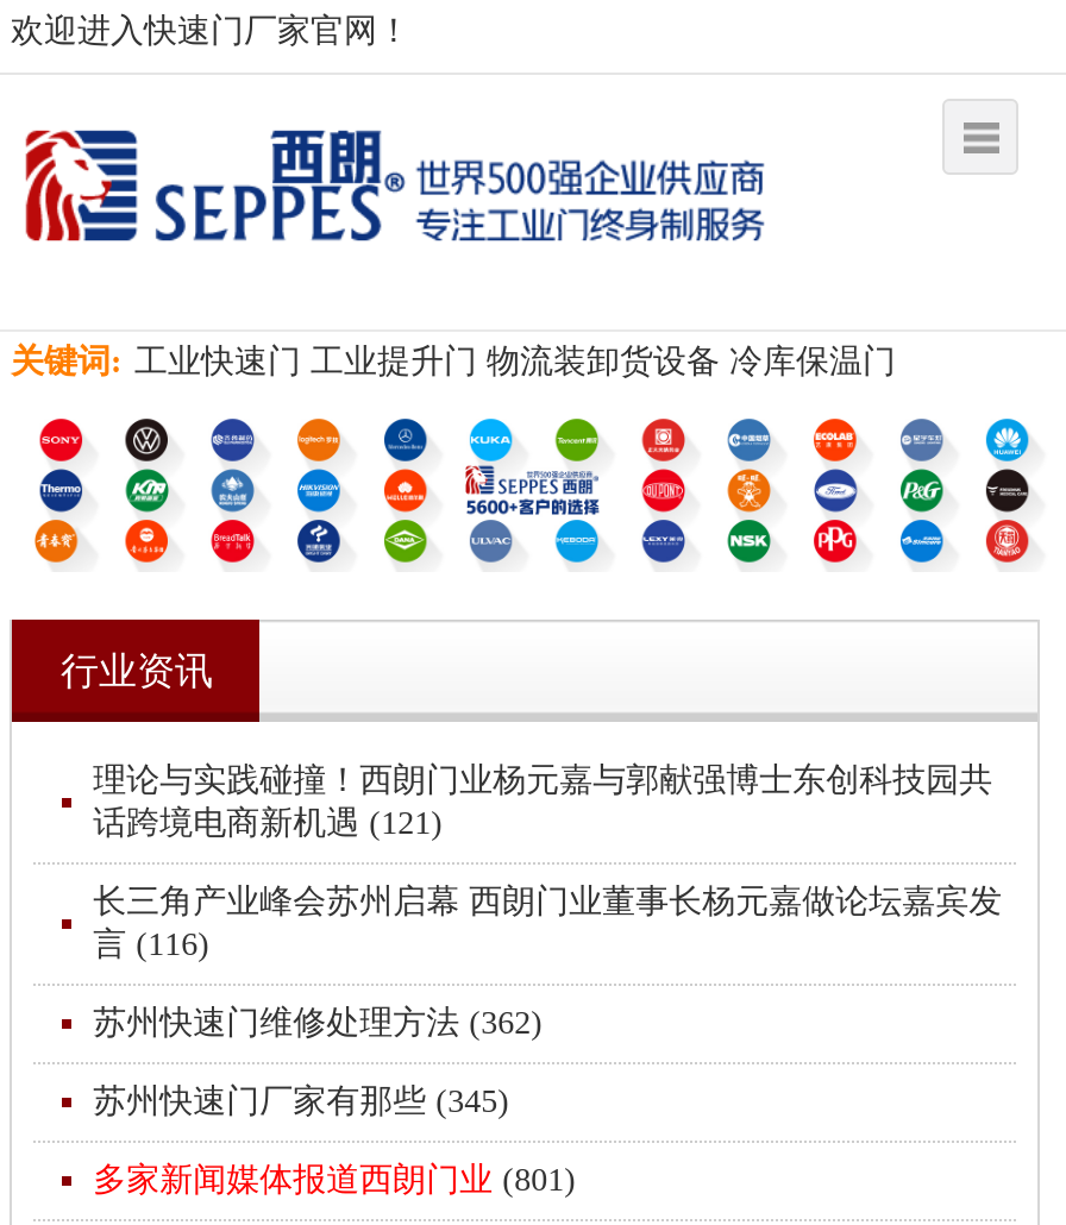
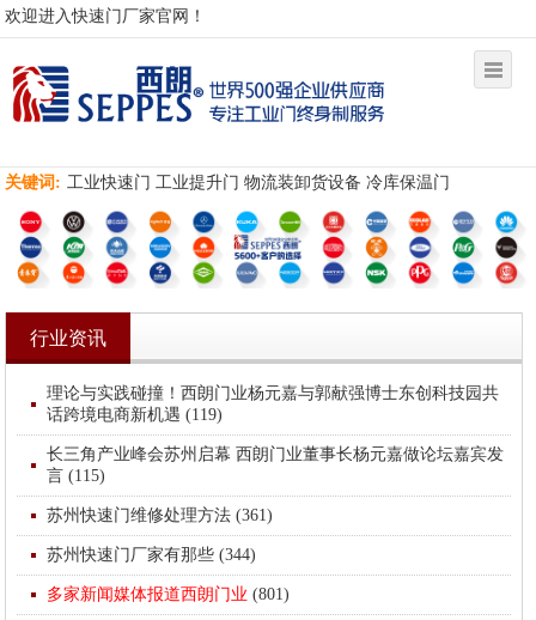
- 话跨境电商新机遇 (121)
+ 话跨境电商新机遇 (119)

- 言 (116)
+ 言 (115)

- 苏州快速门维修处理方法 (362)
+ 苏州快速门维修处理方法 (361)

- 苏州快速门厂家有那些 (345)
+ 苏州快速门厂家有那些 (344)
